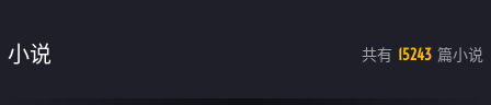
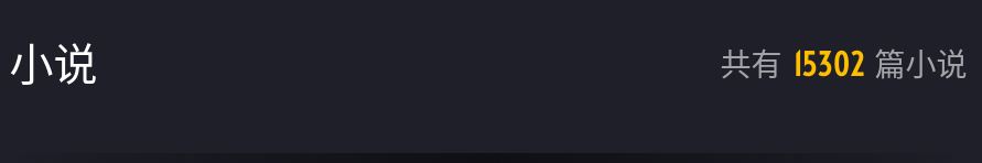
- 共有 15243 篇小说
+ 共有 15302 篇小说
